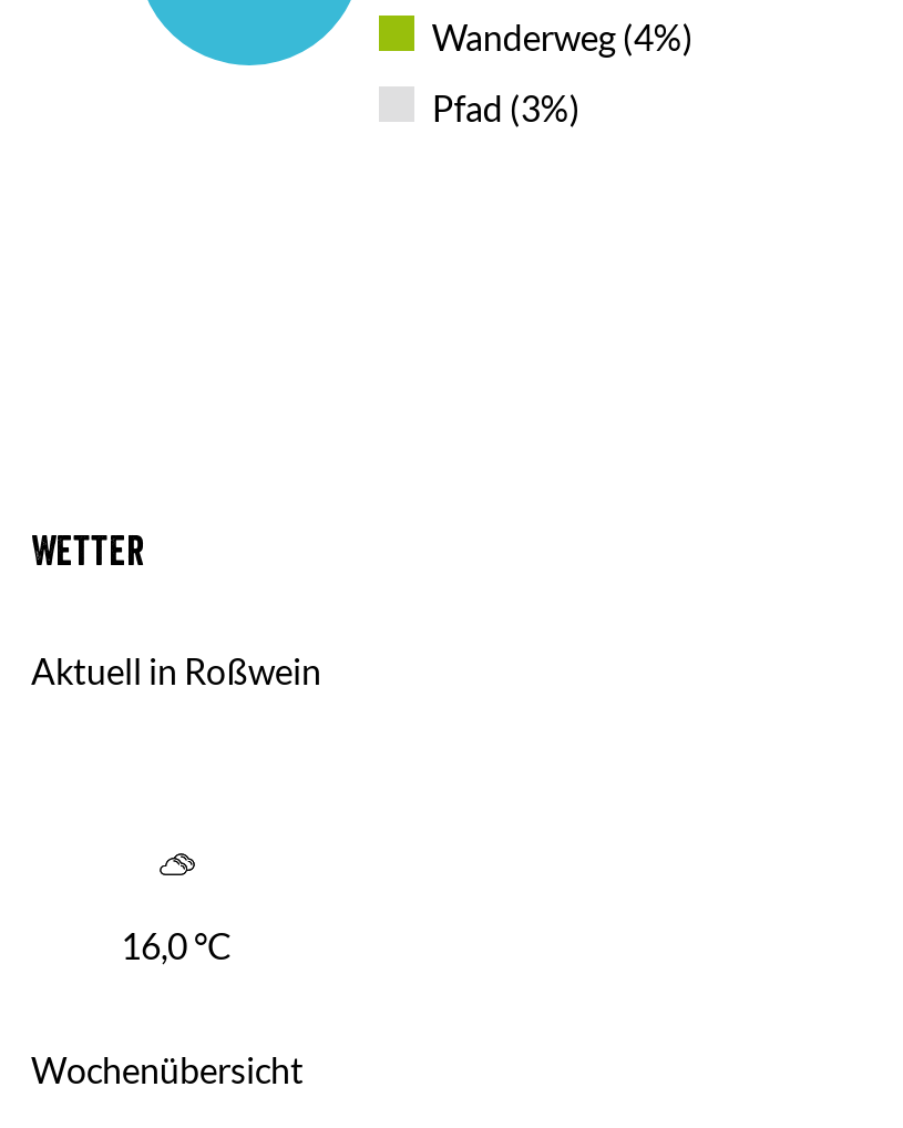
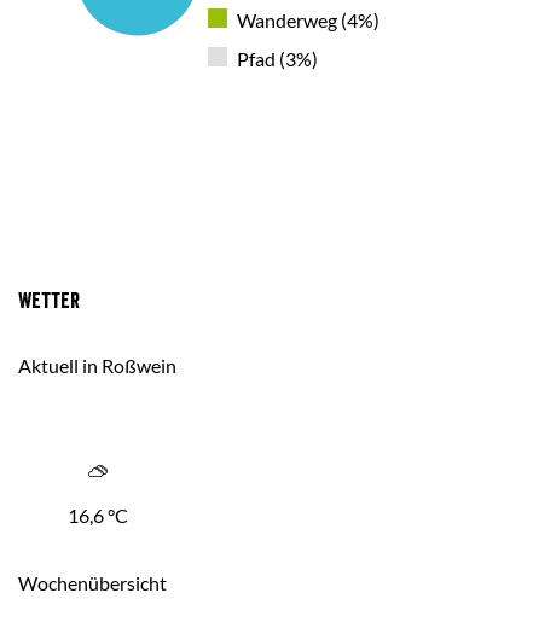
- 16,0 °C
+ 16,6 °C
